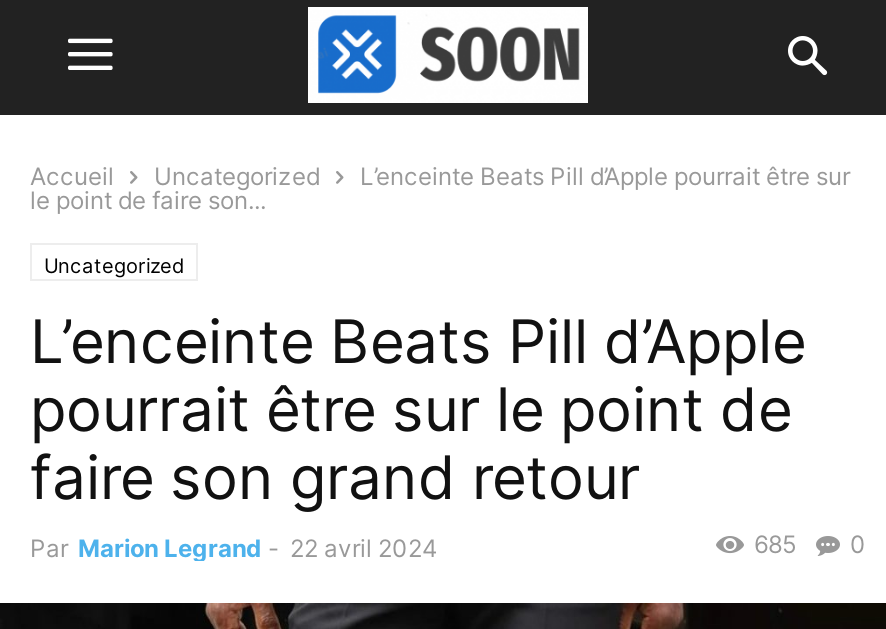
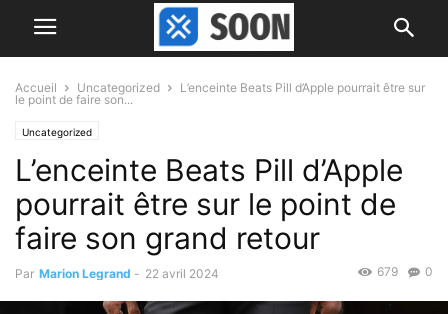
- 685 0
+ 679 0
